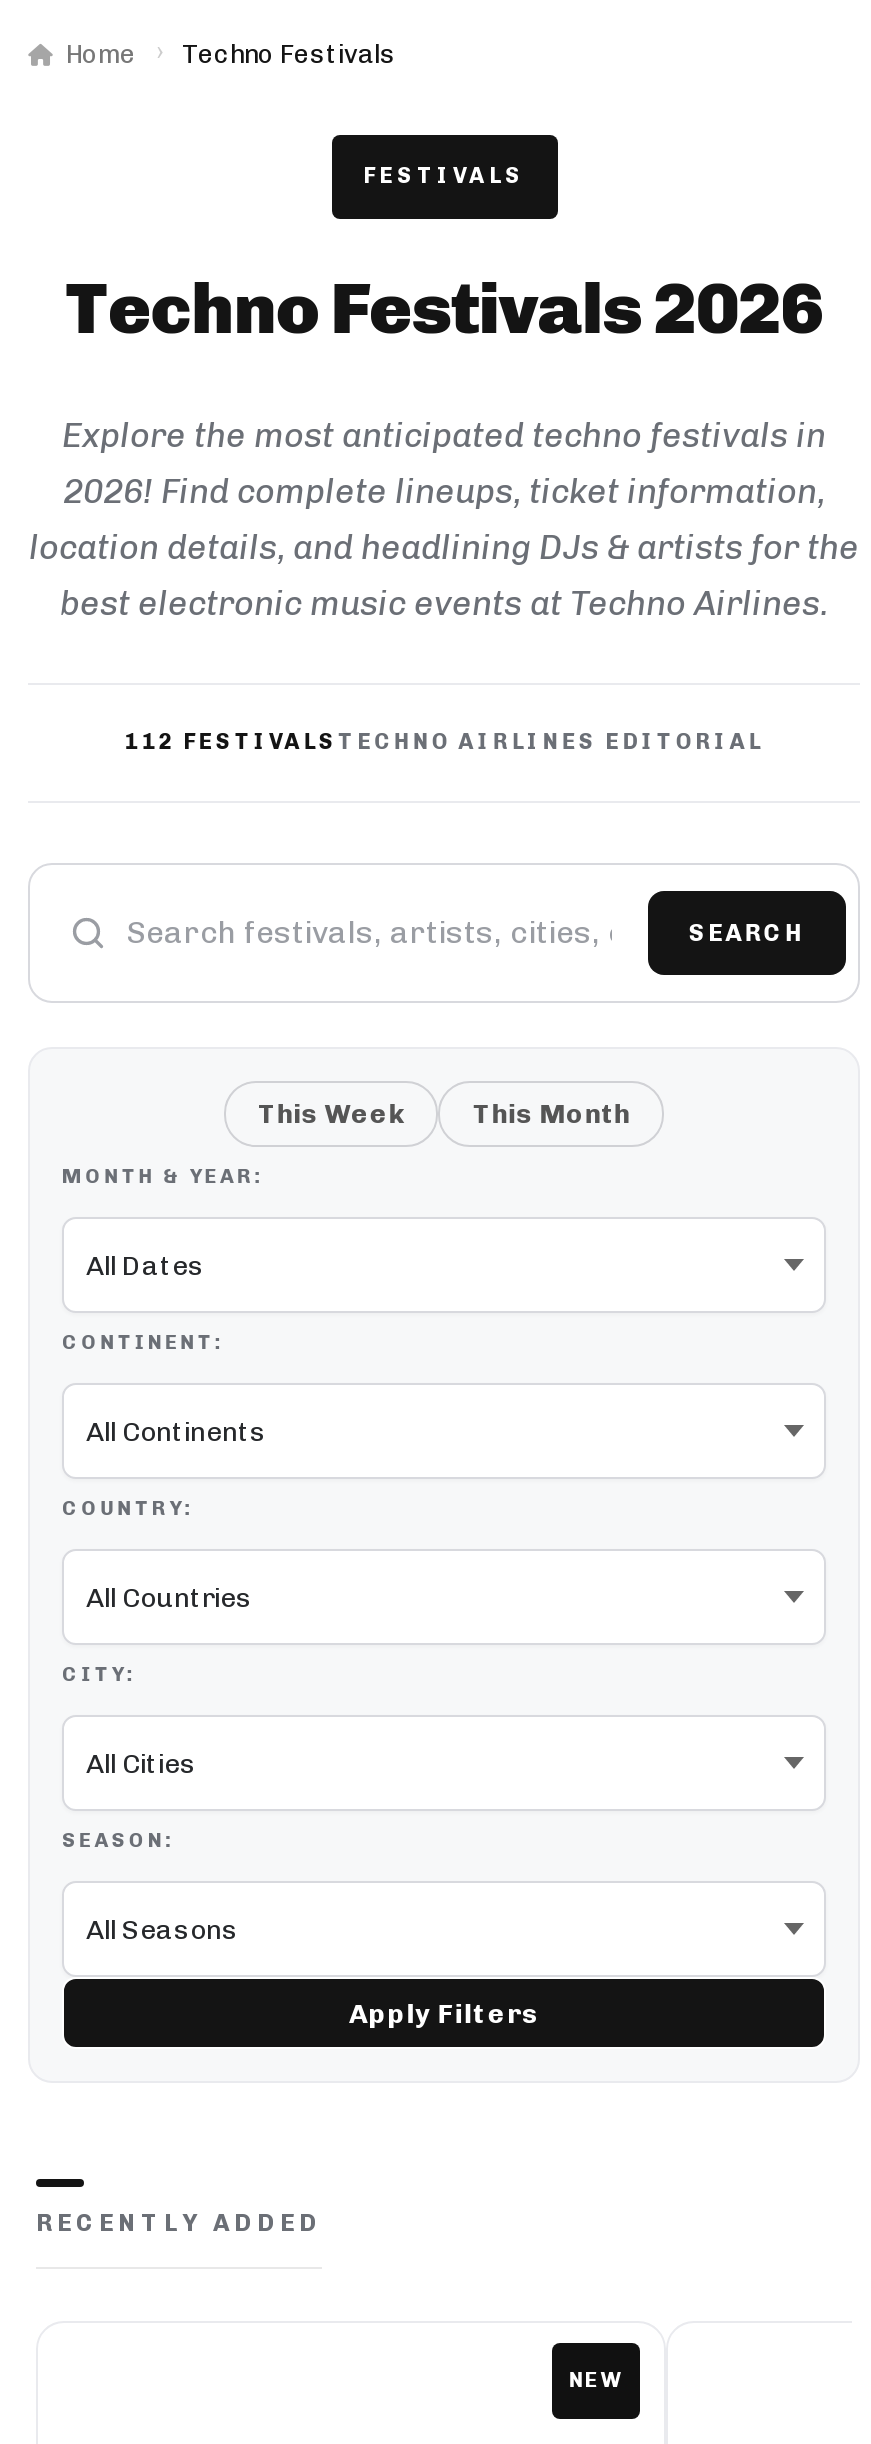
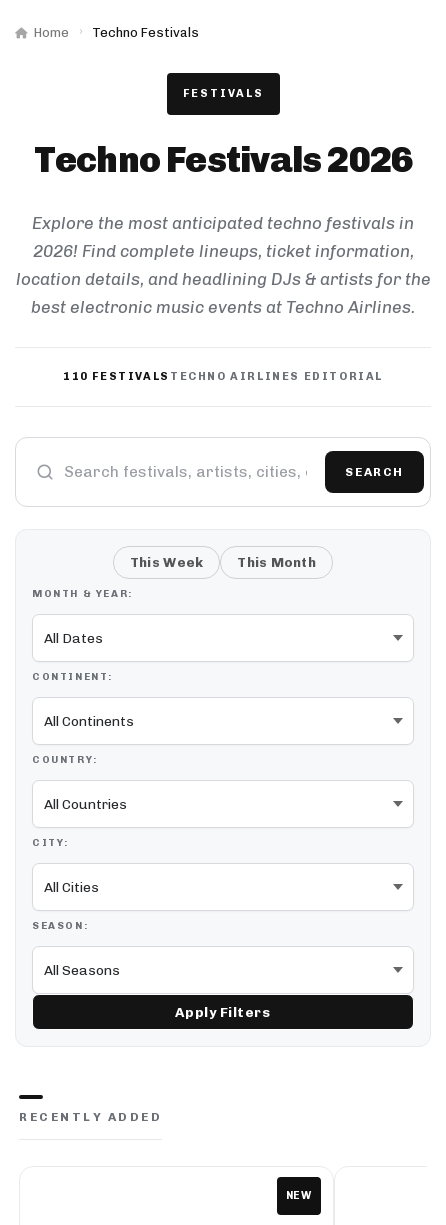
- 112 FESTIVALS TECHNO AIRLINES EDITORIAL
+ 110 FESTIVALS TECHNO AIRLINES EDITORIAL
